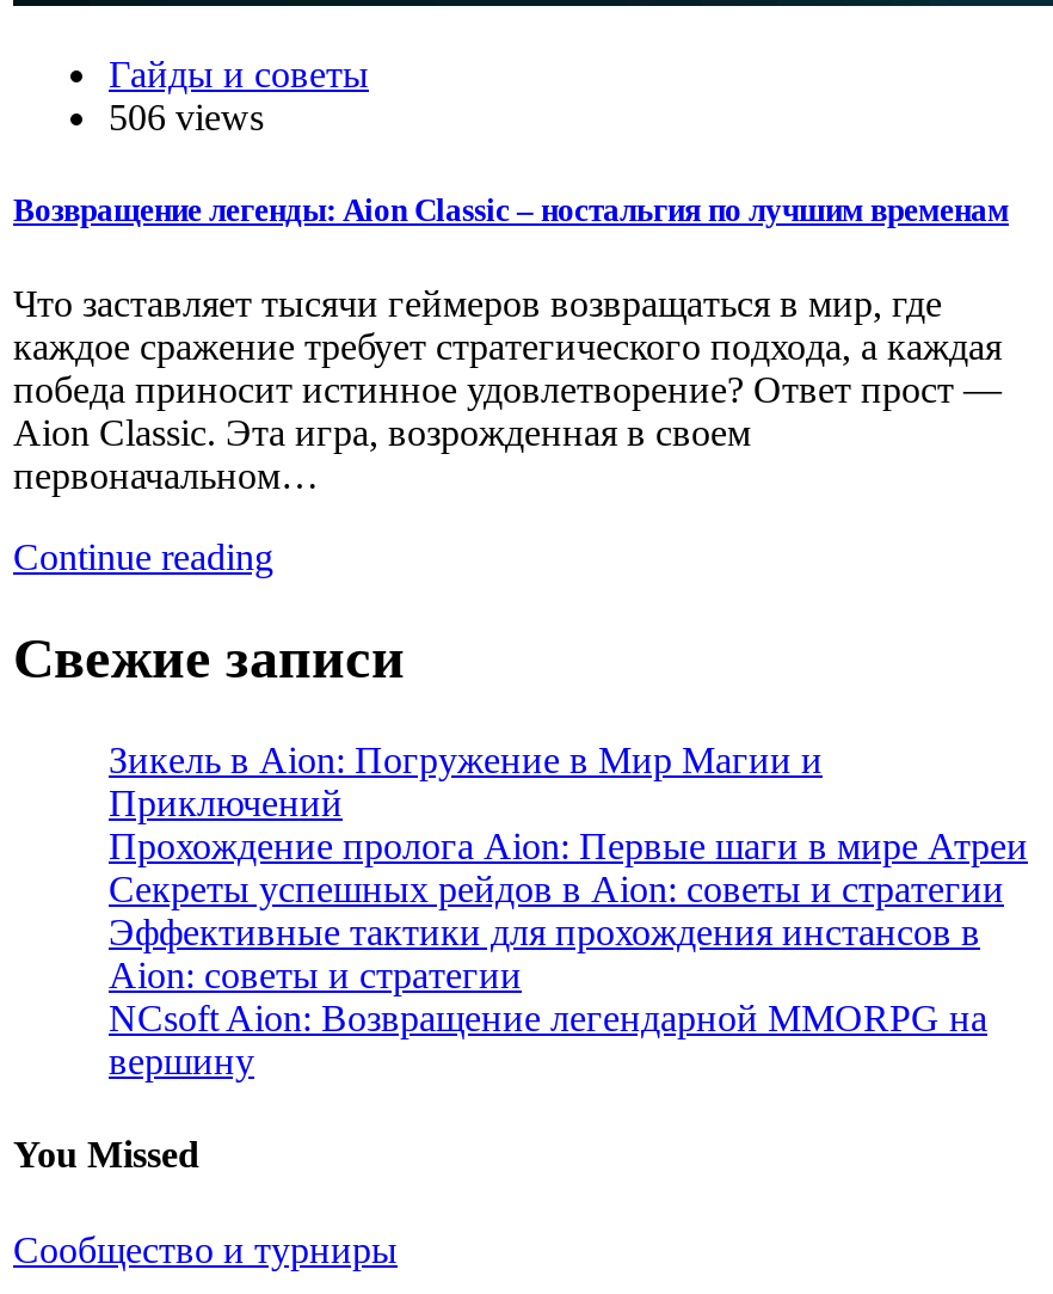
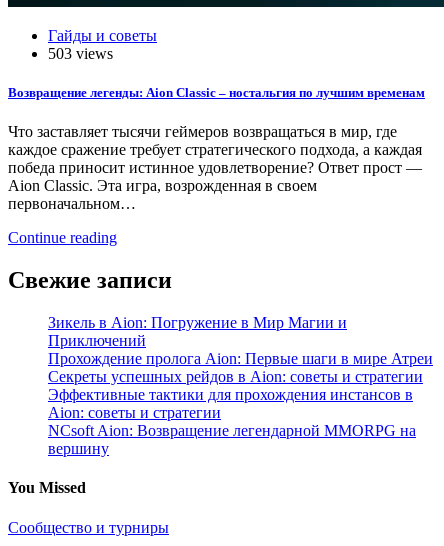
- 506 views
+ 503 views
